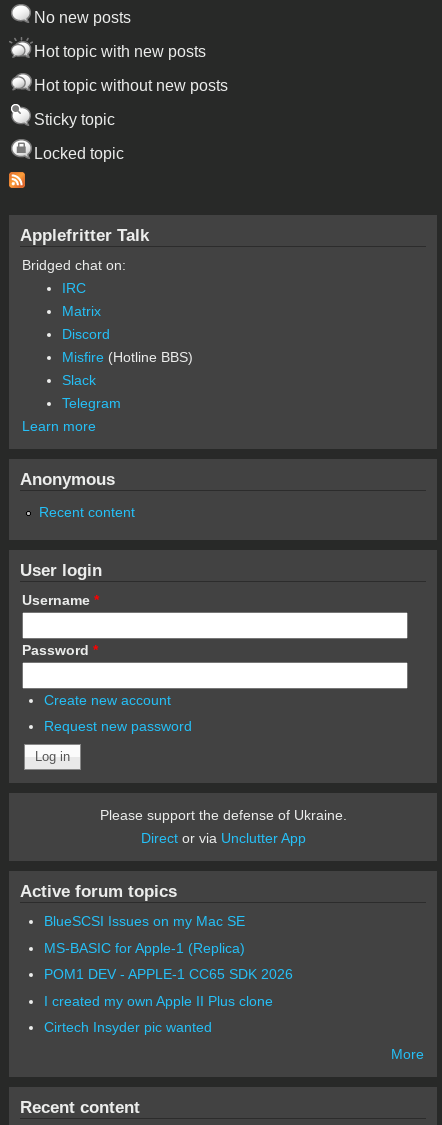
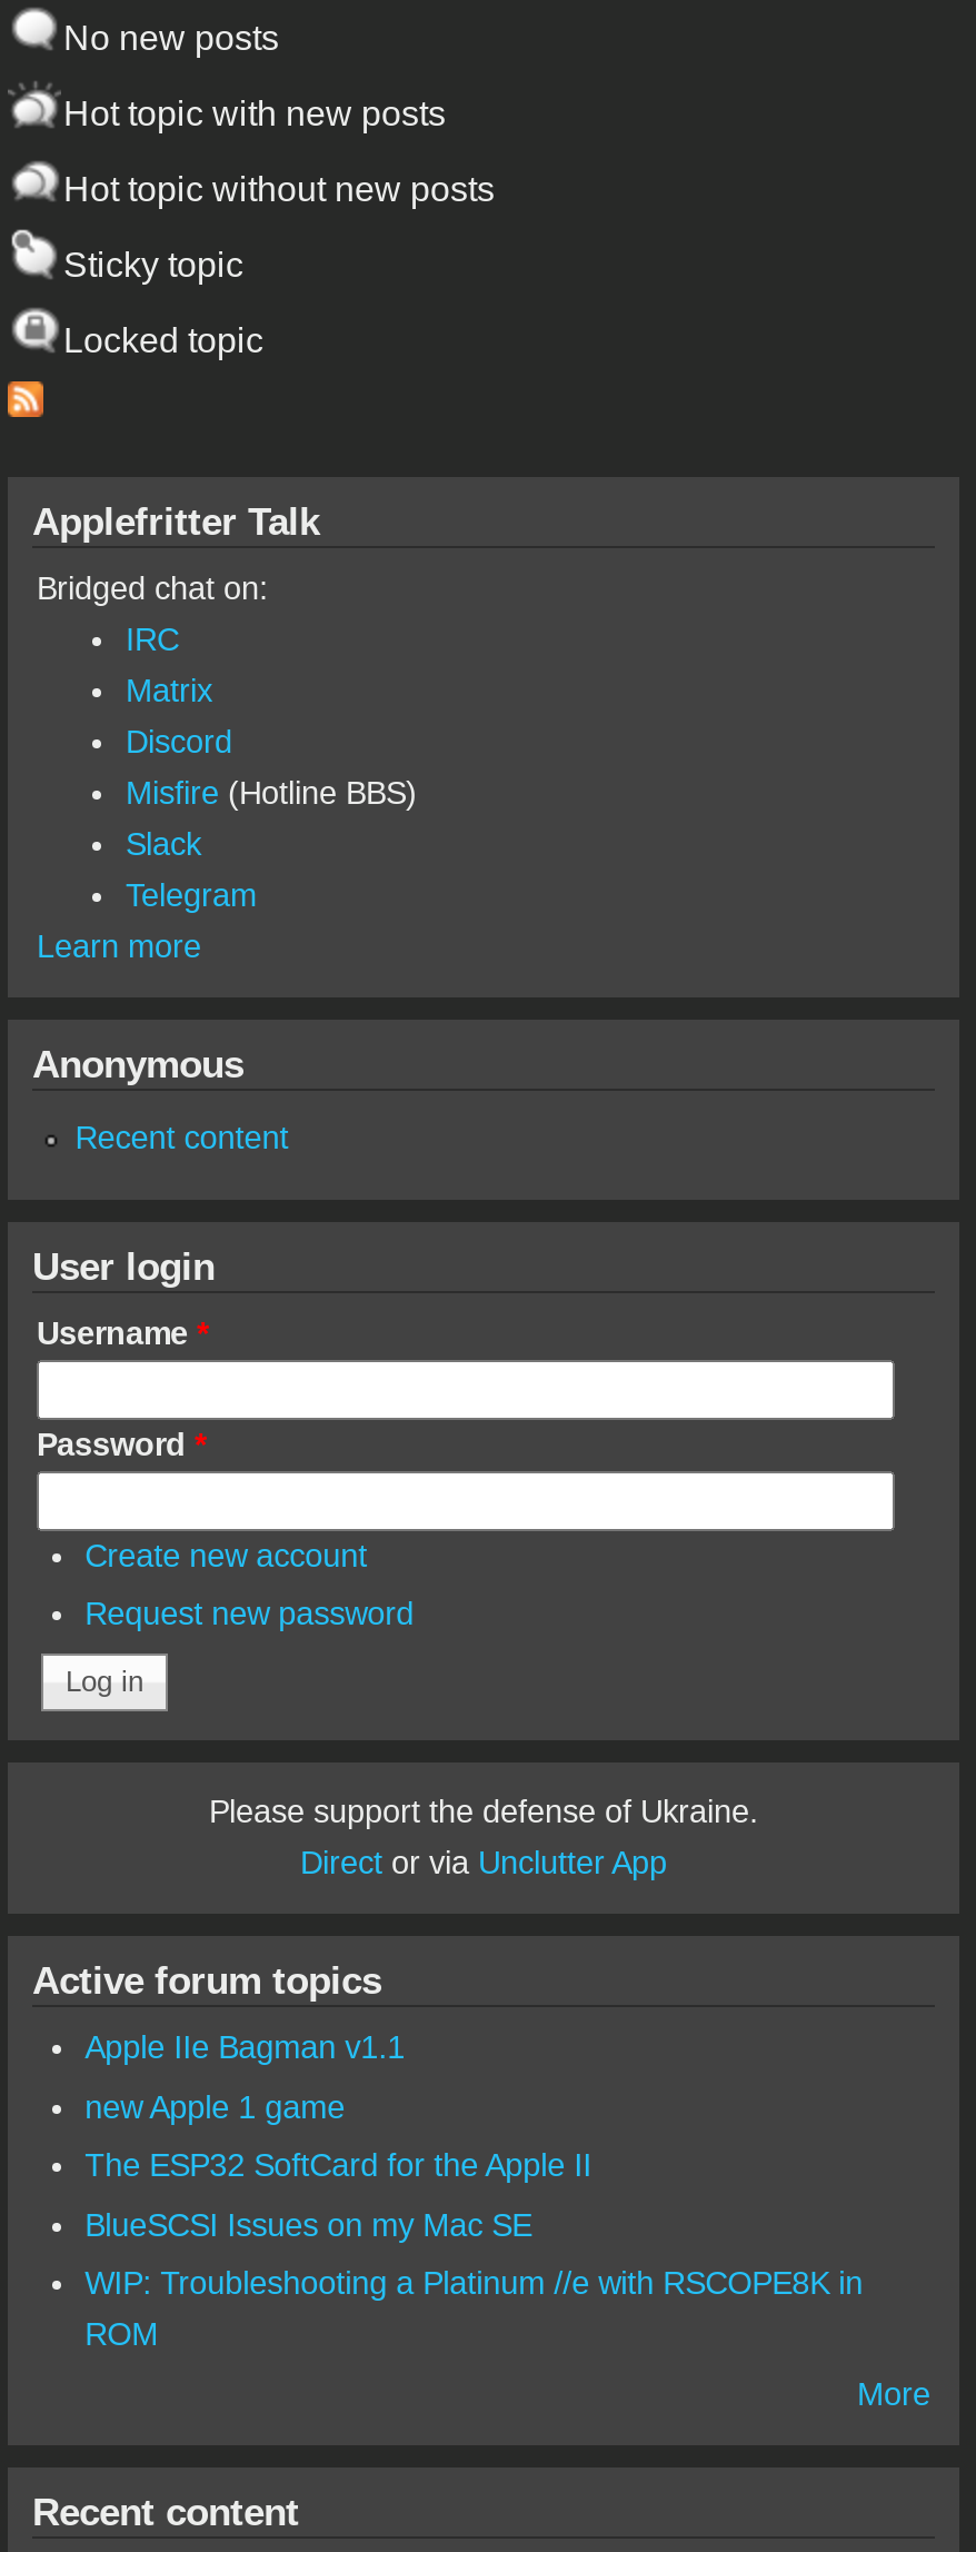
+ Apple IIe Bagman v1.1
+ new Apple 1 game
+ The ESP32 SoftCard for the Apple II

moved down: BlueSCSI Issues on my Mac SE

- MS-BASIC for Apple-1 (Replica)
- POM1 DEV - APPLE-1 CC65 SDK 2026
- I created my own Apple II Plus clone
- Cirtech Insyder pic wanted
+ WIP: Troubleshooting a Platinum //e with RSCOPE8K in
+ ROM
